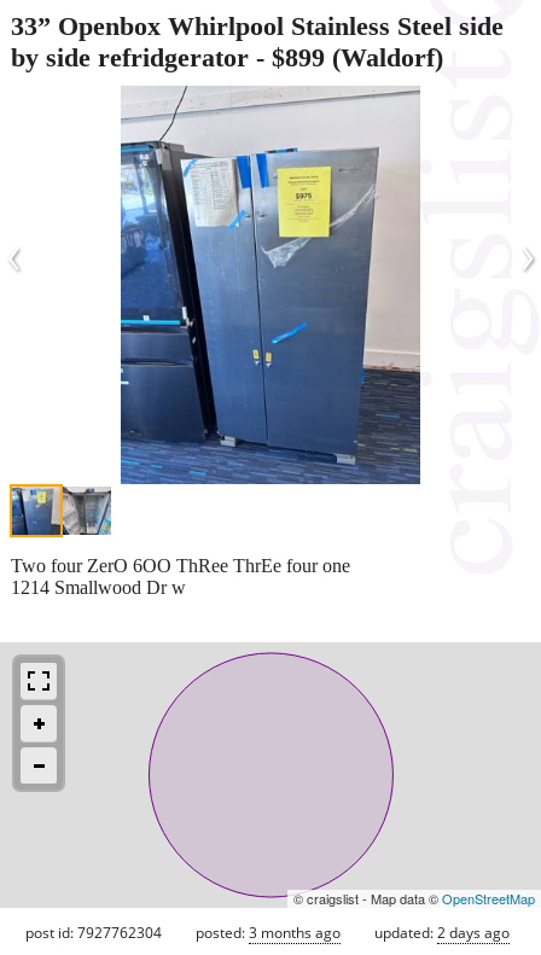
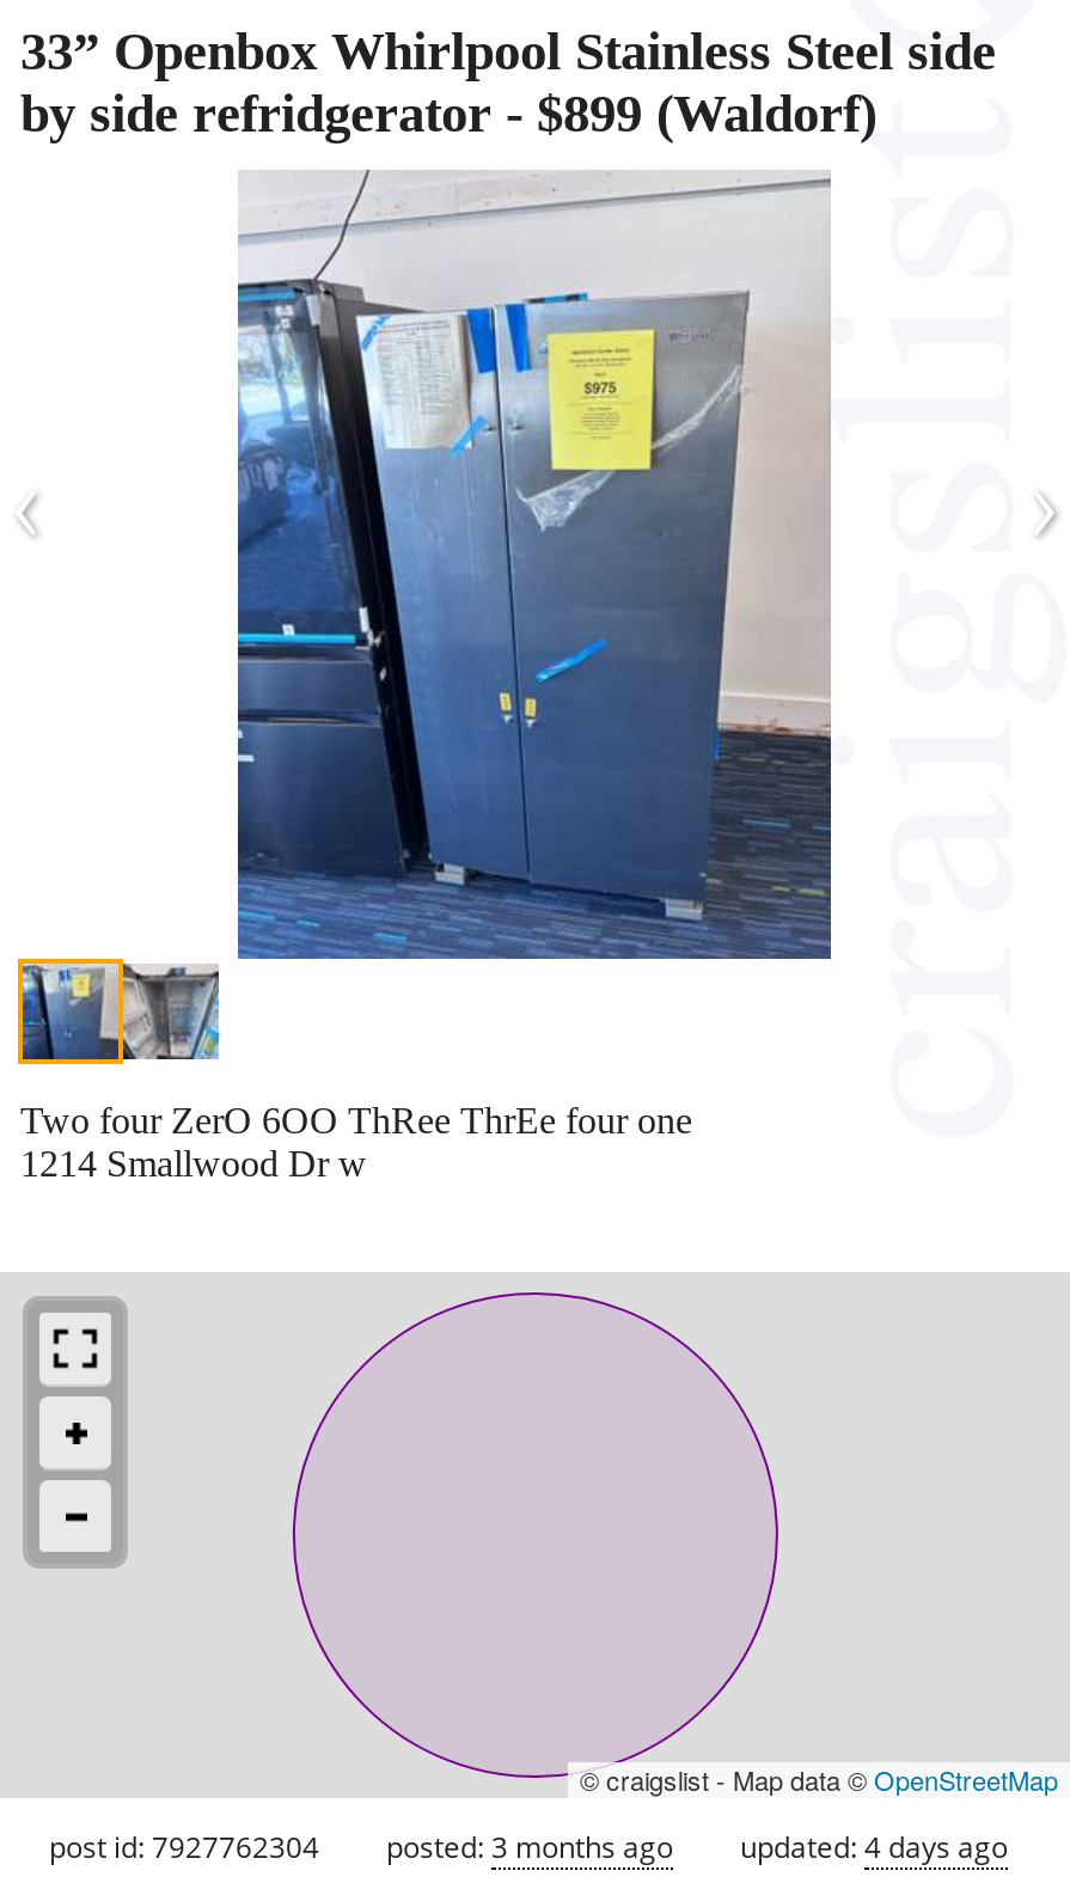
- updated: 2 days ago
+ updated: 4 days ago
